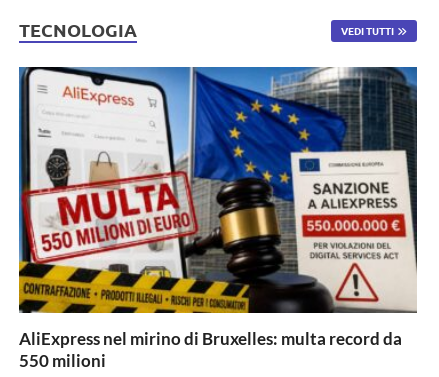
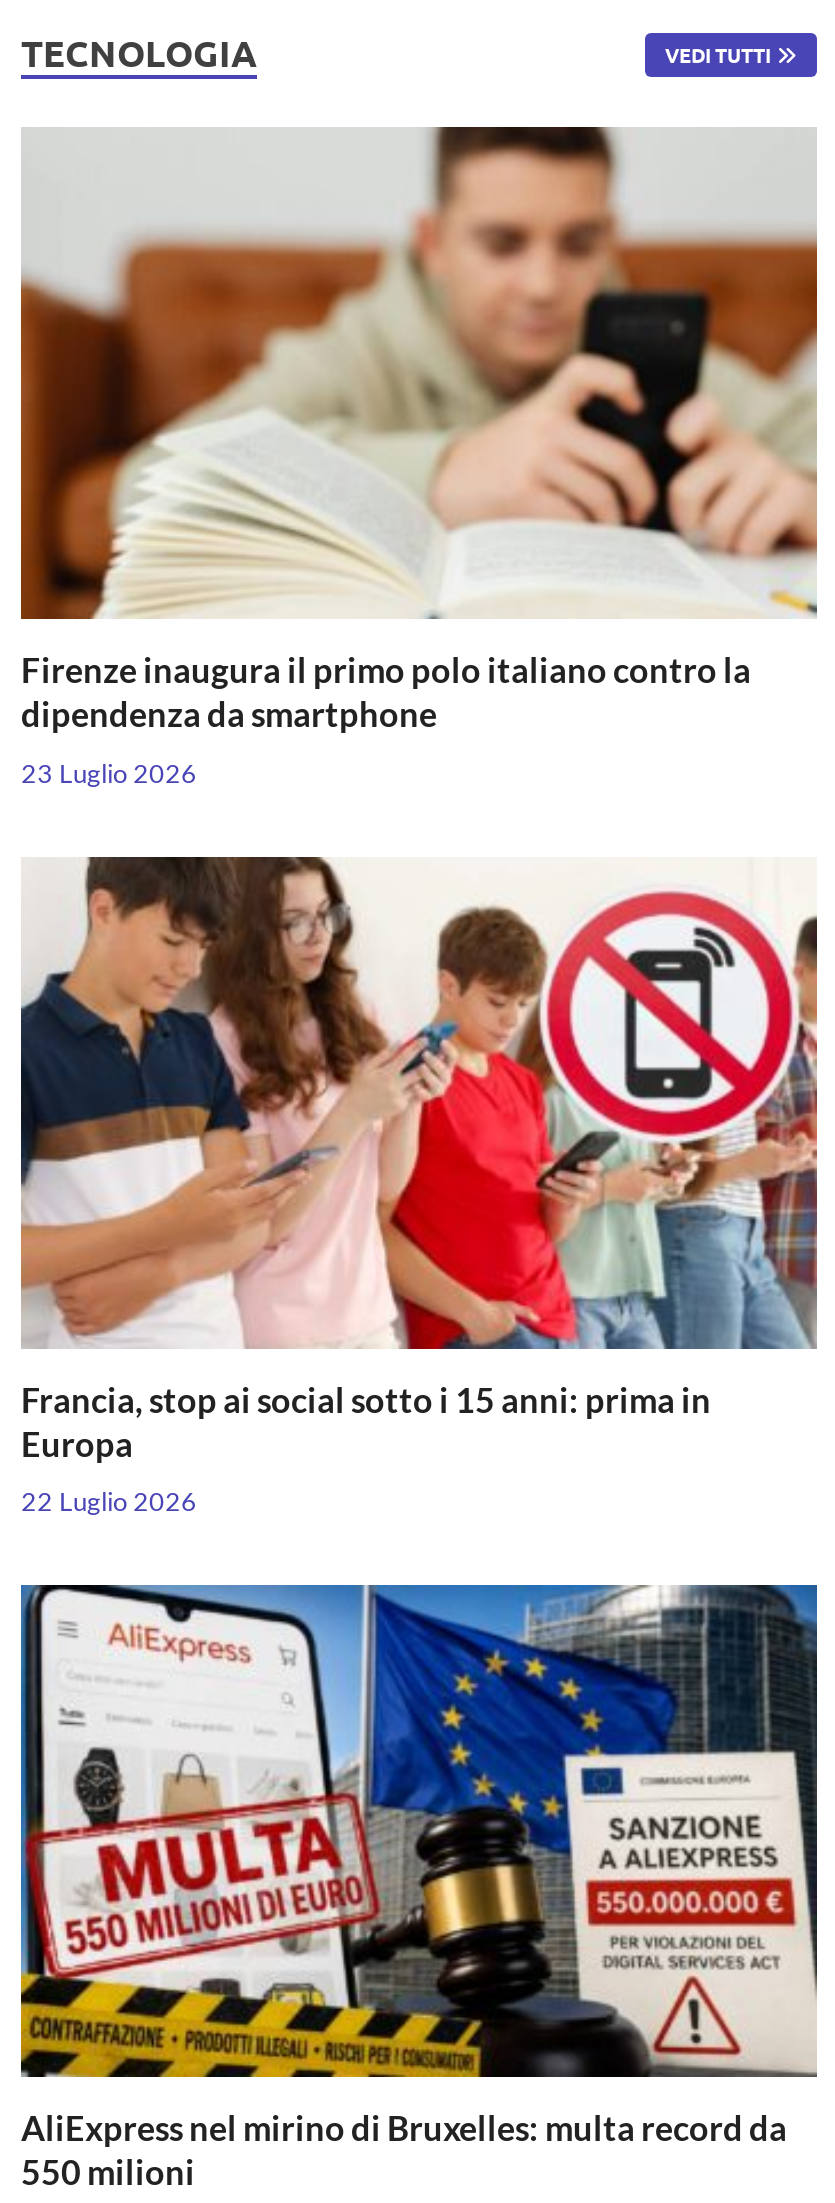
+ [image]
+ Firenze inaugura il primo polo italiano contro la
+ dipendenza da smartphone
+ 23 Luglio 2026

+ [image]
+ Francia, stop ai social sotto i 15 anni: prima in
+ Europa
+ 22 Luglio 2026
